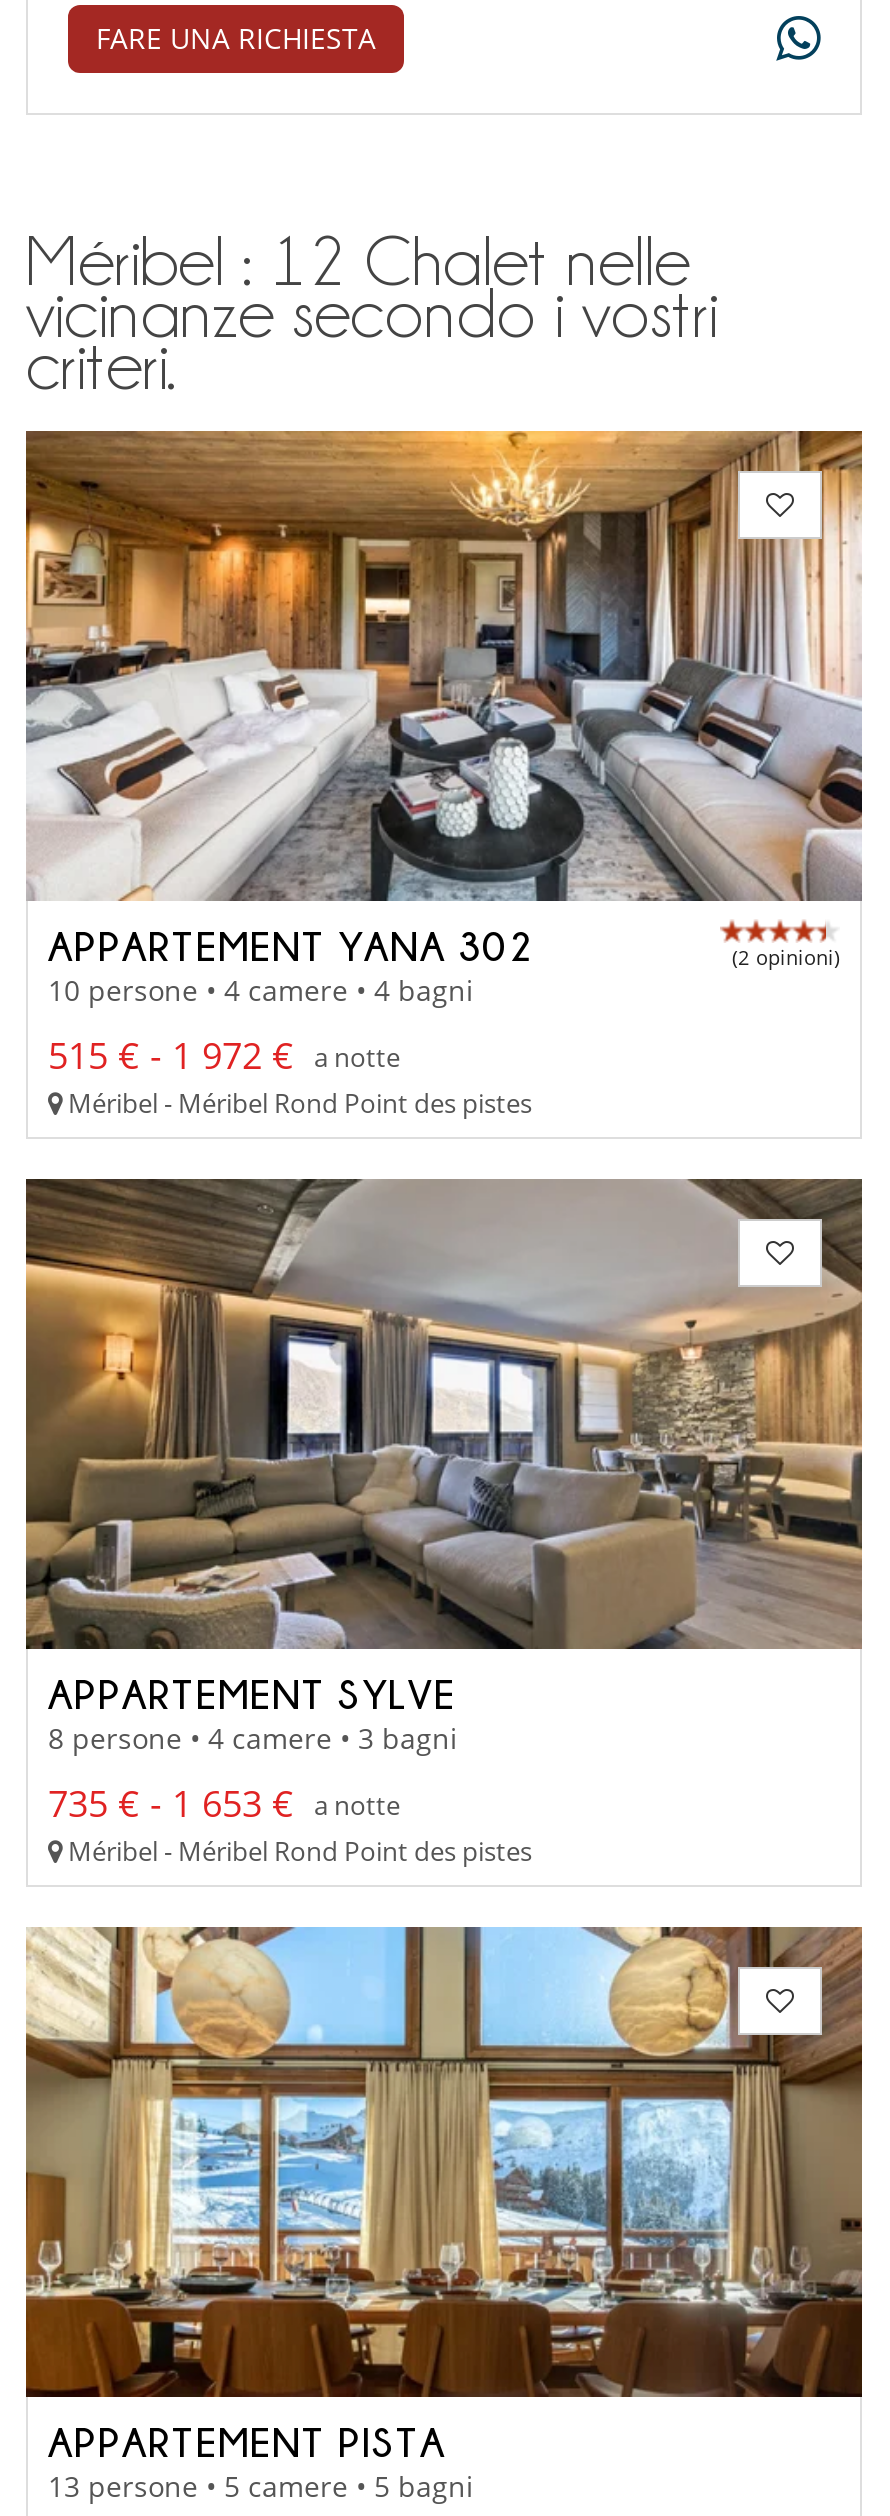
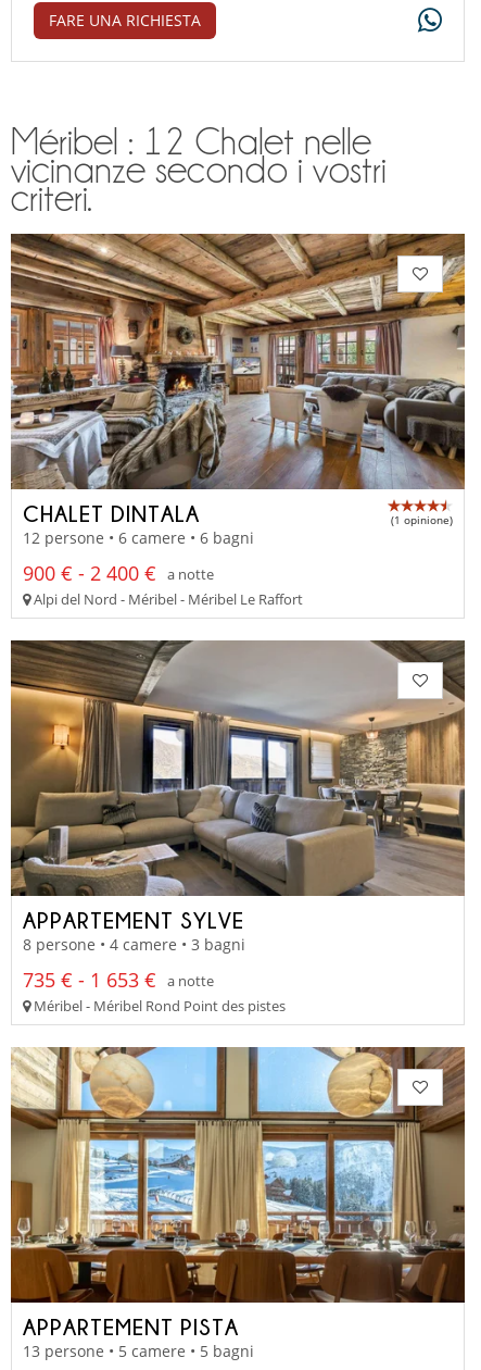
- [image]
- APPARTEMENT YANA 302
- (2 opinioni)
- 10 persone • 4 camere • 4 bagni
+ [image]
+ CHALET DINTALA
+ (1 opinione)
+ 12 persone • 6 camere • 6 bagni

- 515 € - 1 972 € a notte
- Méribel - Méribel Rond Point des pistes
+ 900 € - 2 400 € a notte
+ Alpi del Nord - Méribel - Méribel Le Raffort
